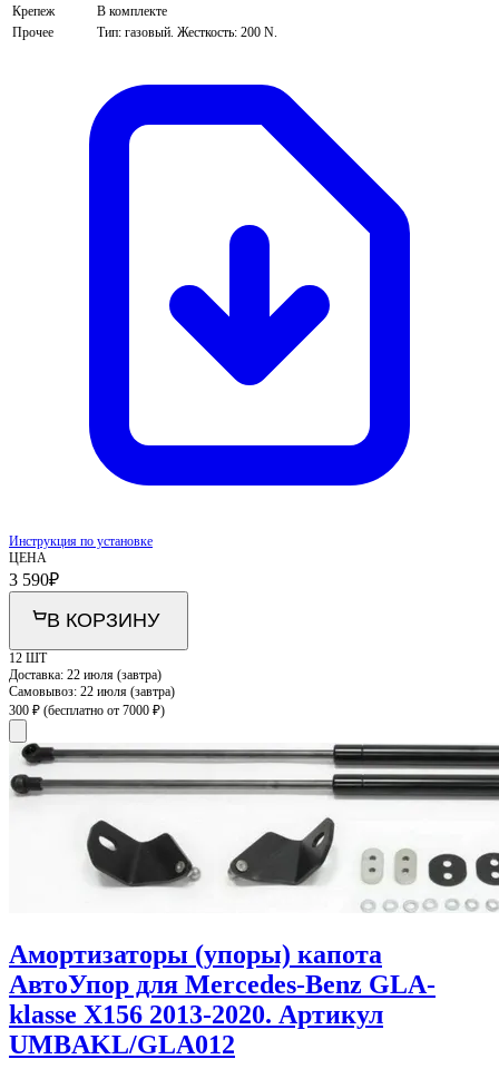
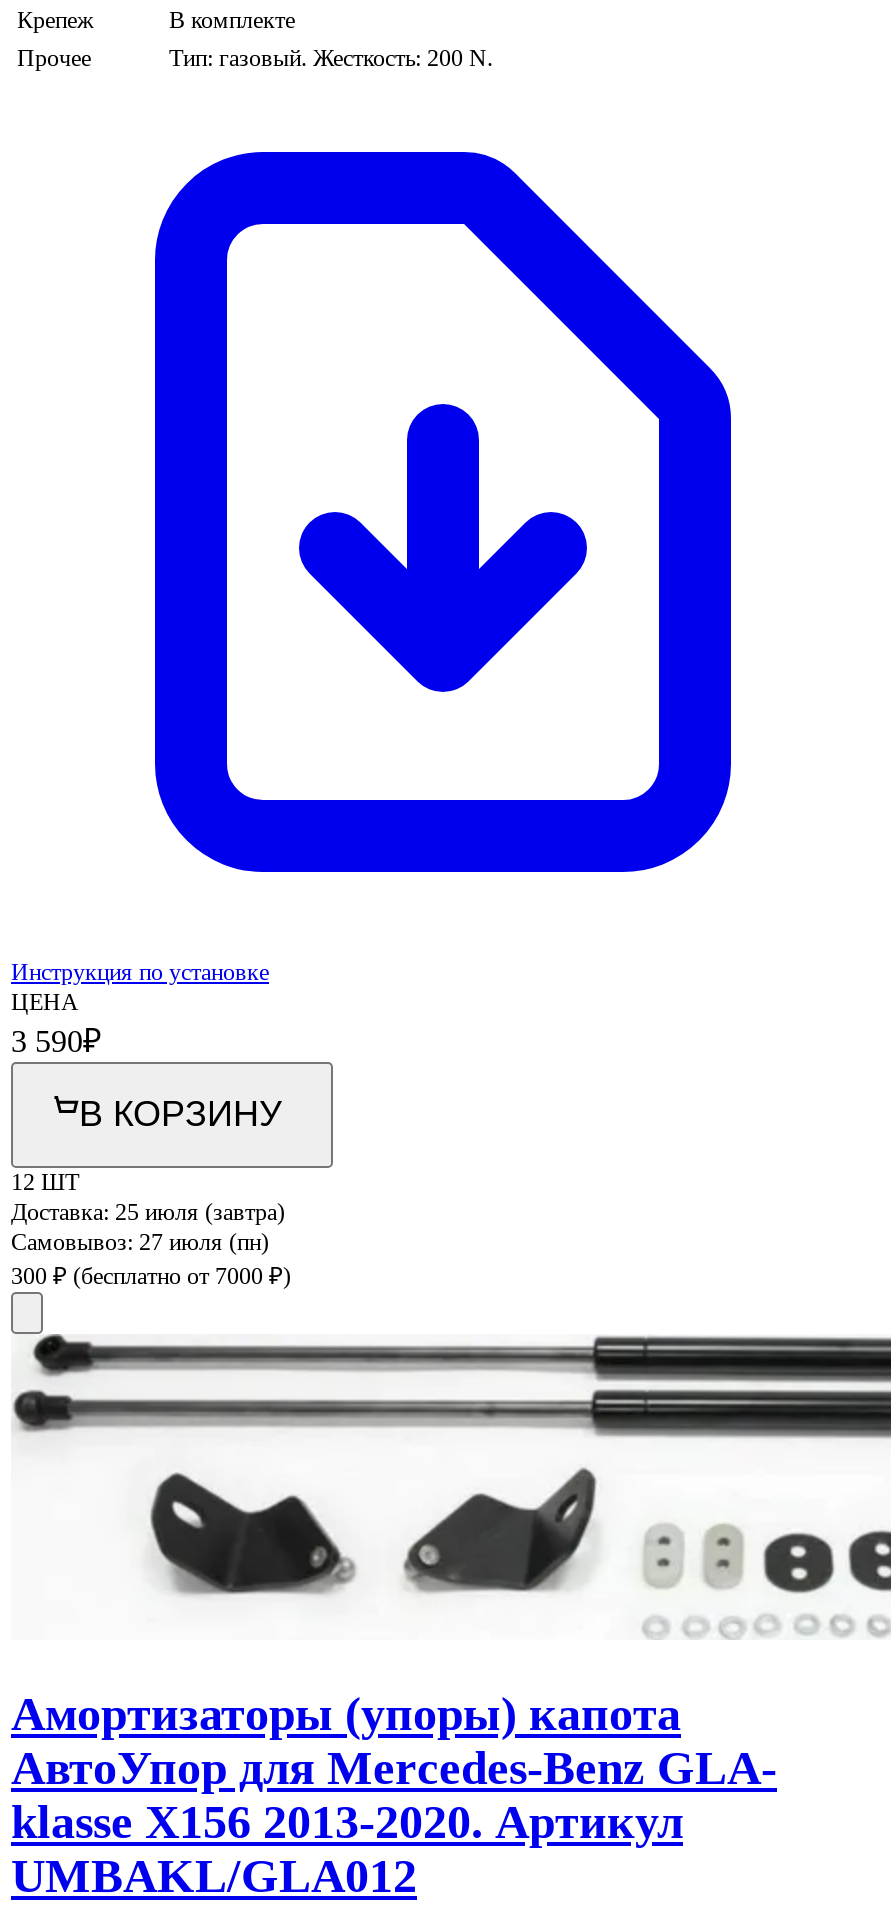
- Доставка: 22 июля (завтра)
+ Доставка: 25 июля (завтра)

- Самовывоз: 22 июля (завтра)
+ Самовывоз: 27 июля (пн)
